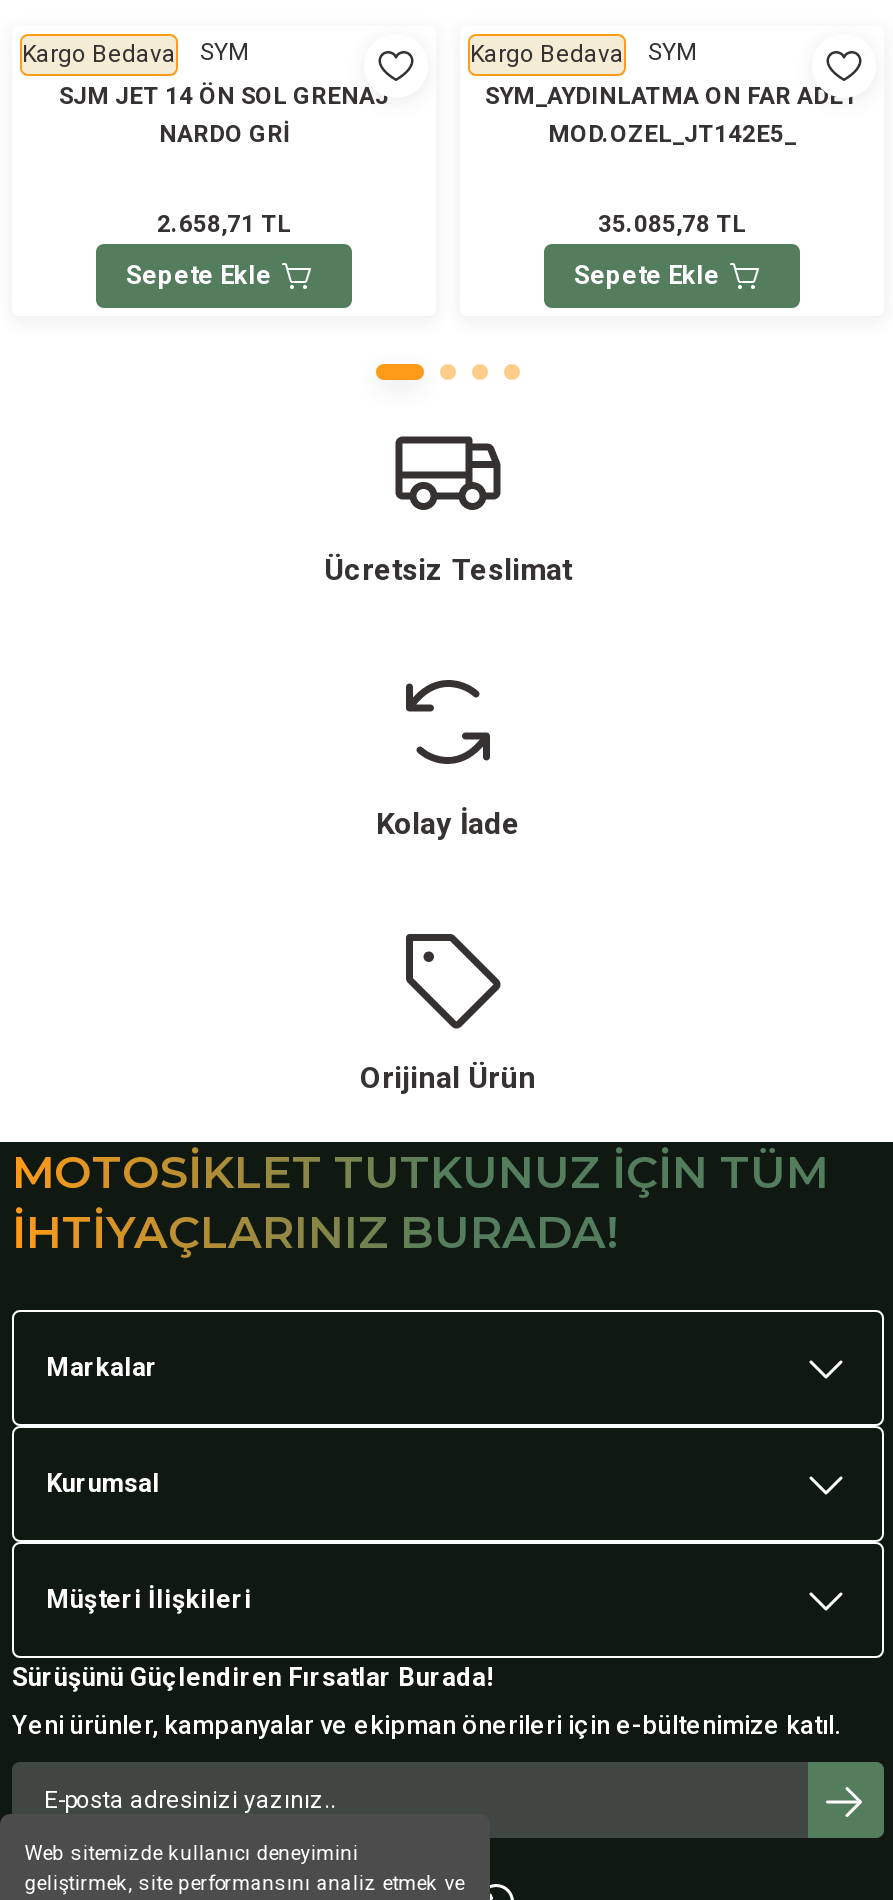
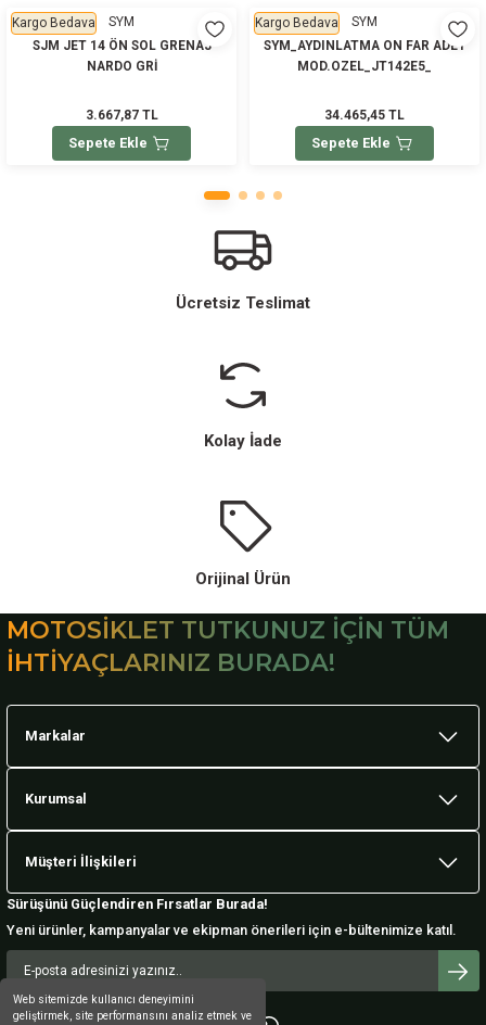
- 2.658,71 TL
+ 3.667,87 TL

- 35.085,78 TL
+ 34.465,45 TL
